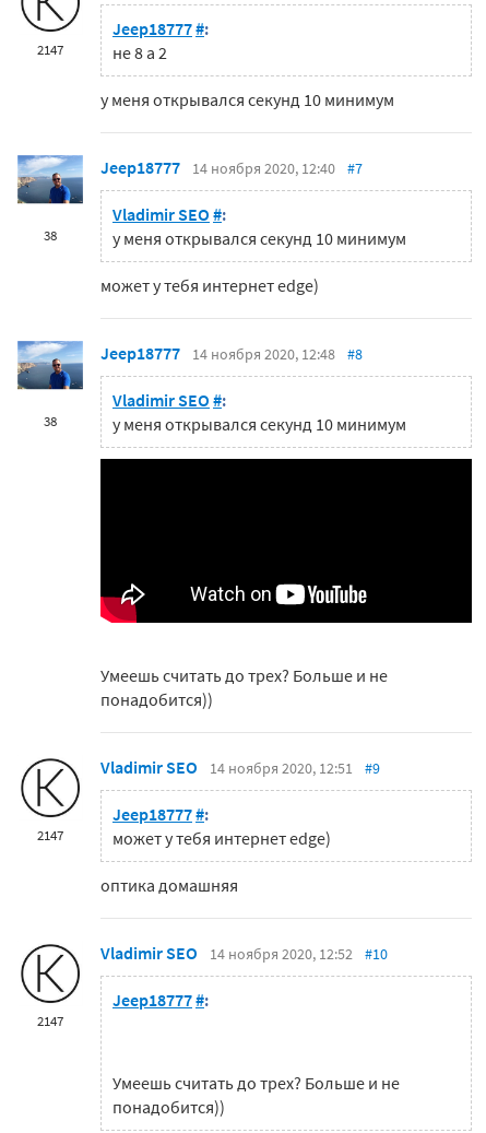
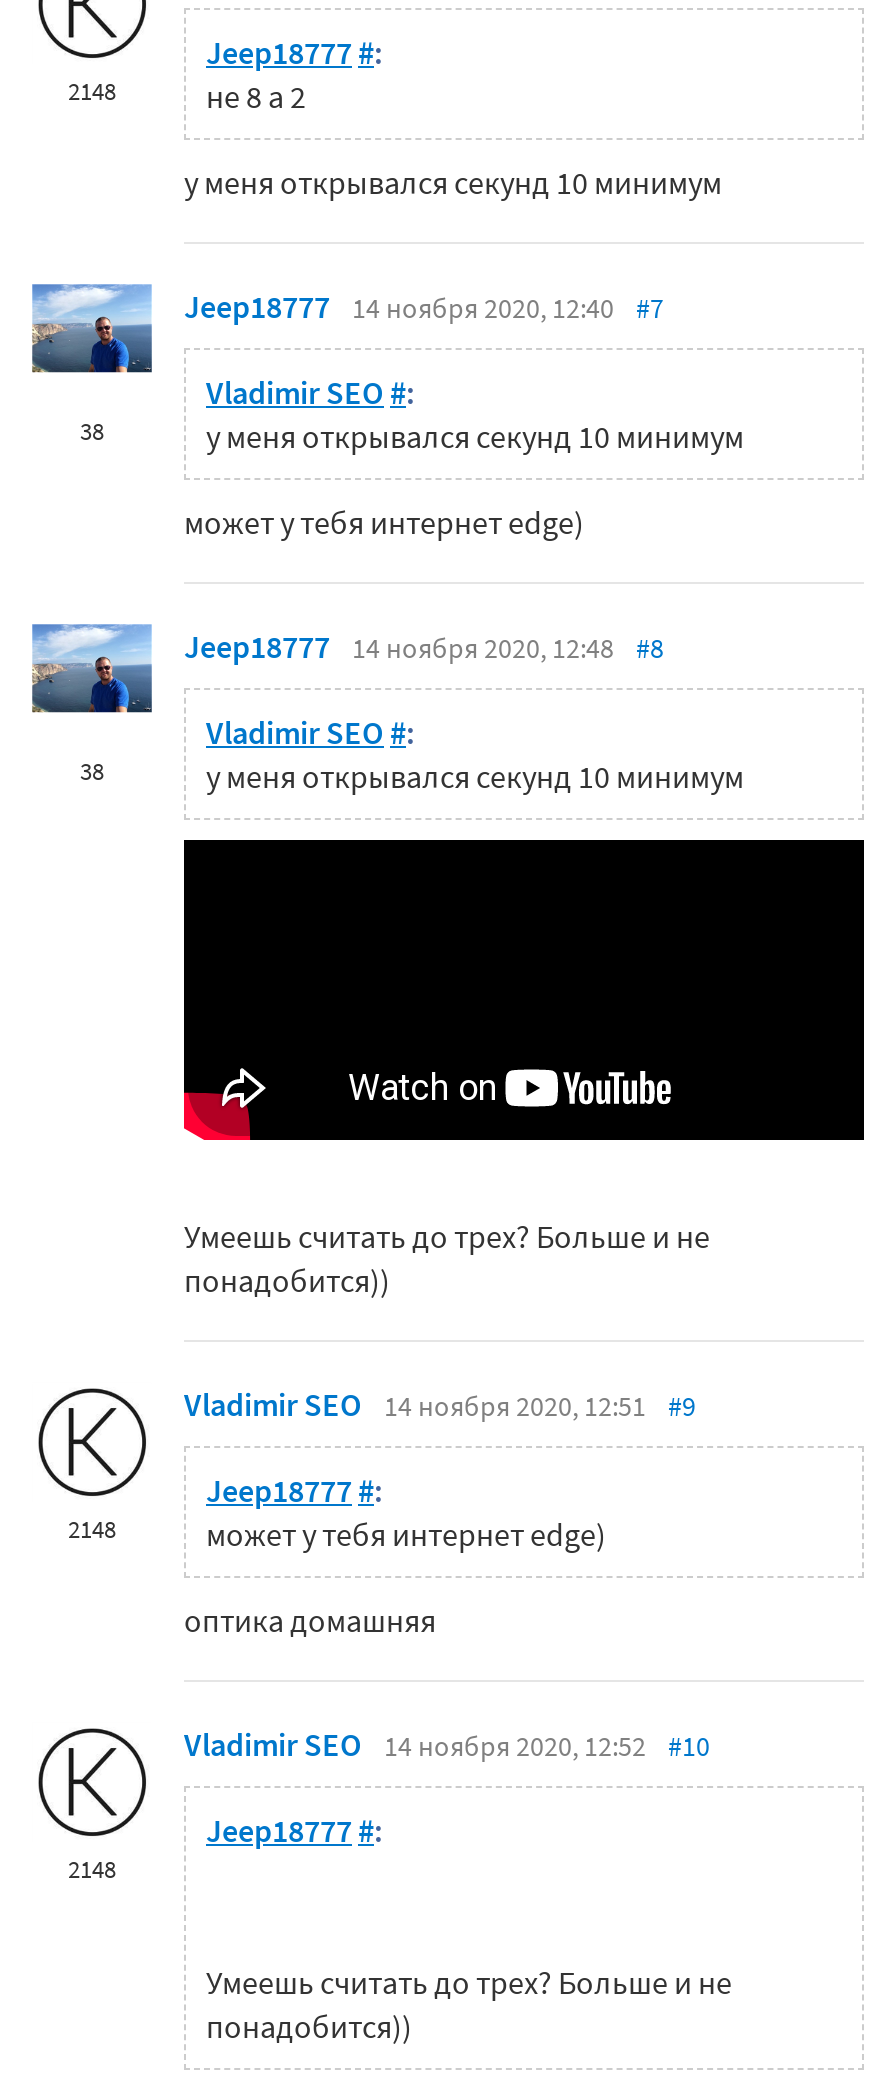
- 2147
+ 2148

- 2147
+ 2148

- 2147
+ 2148
